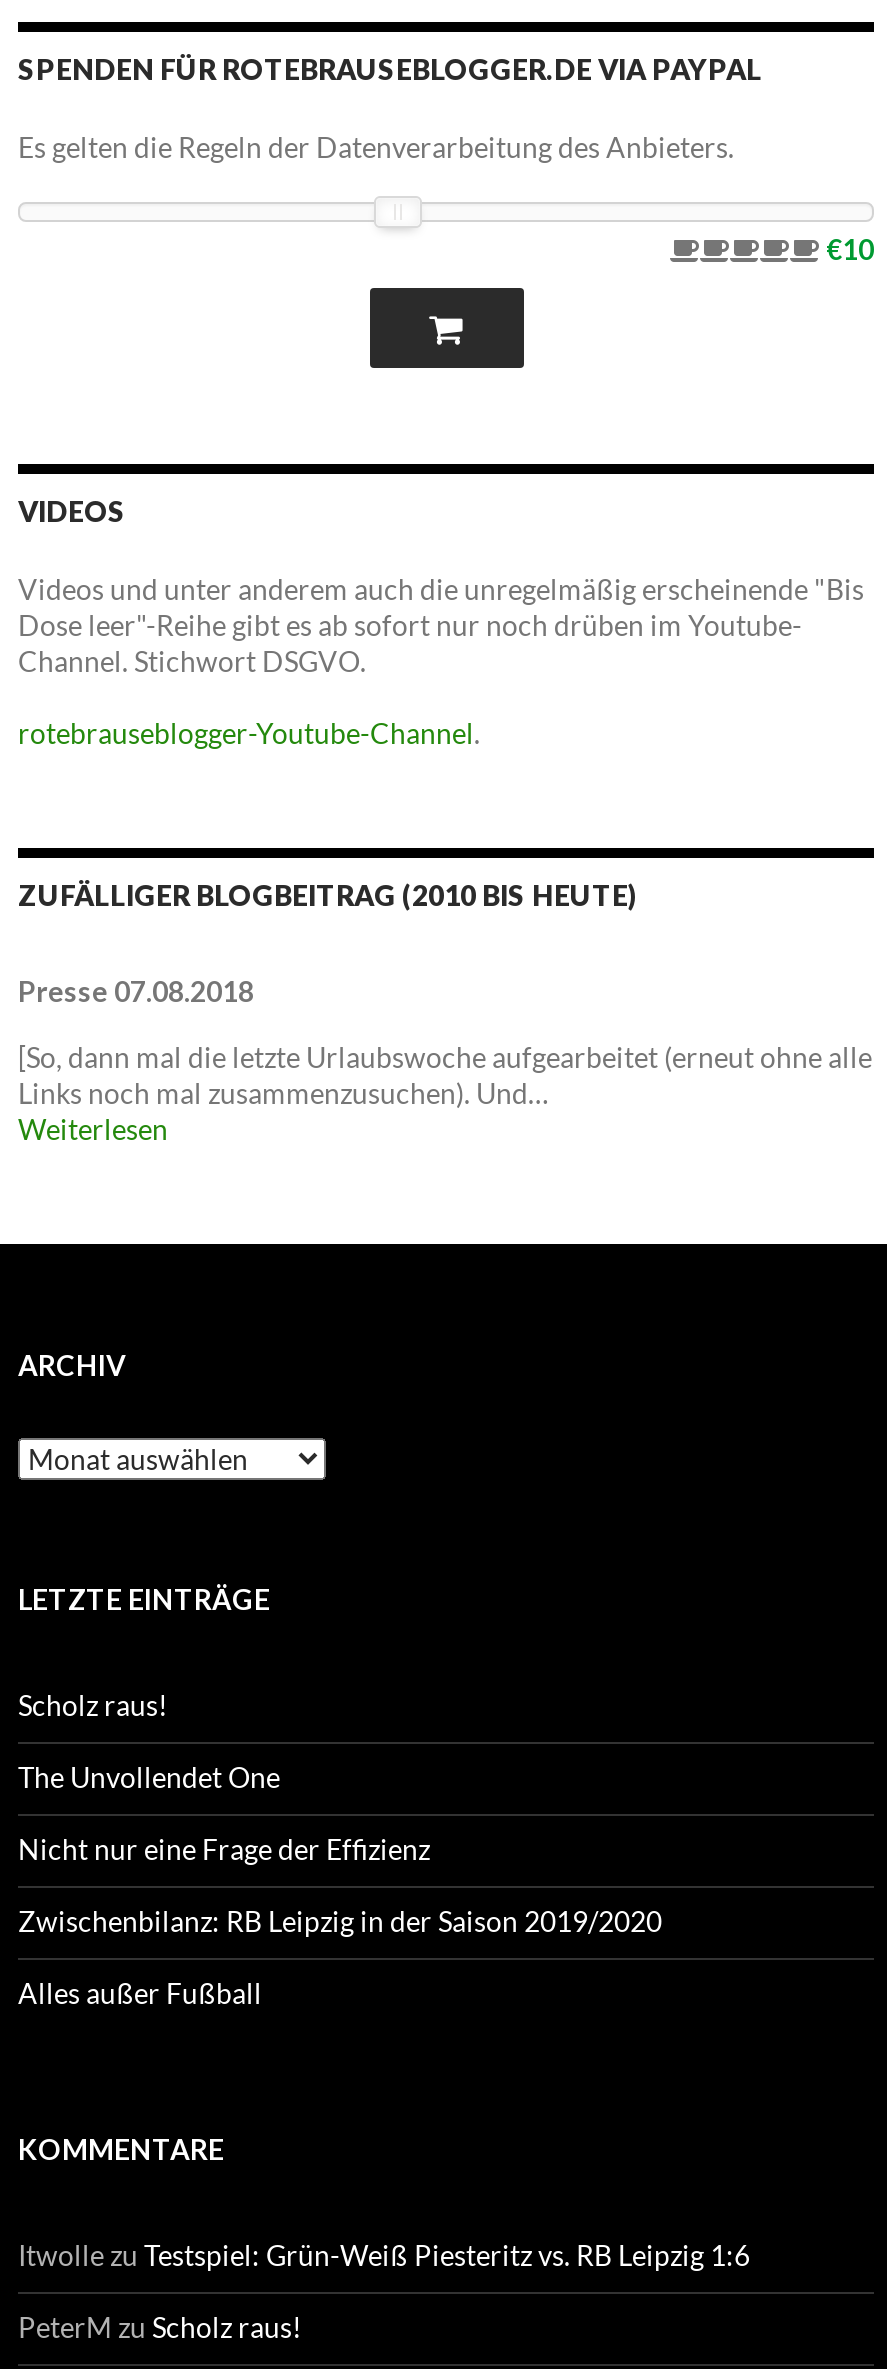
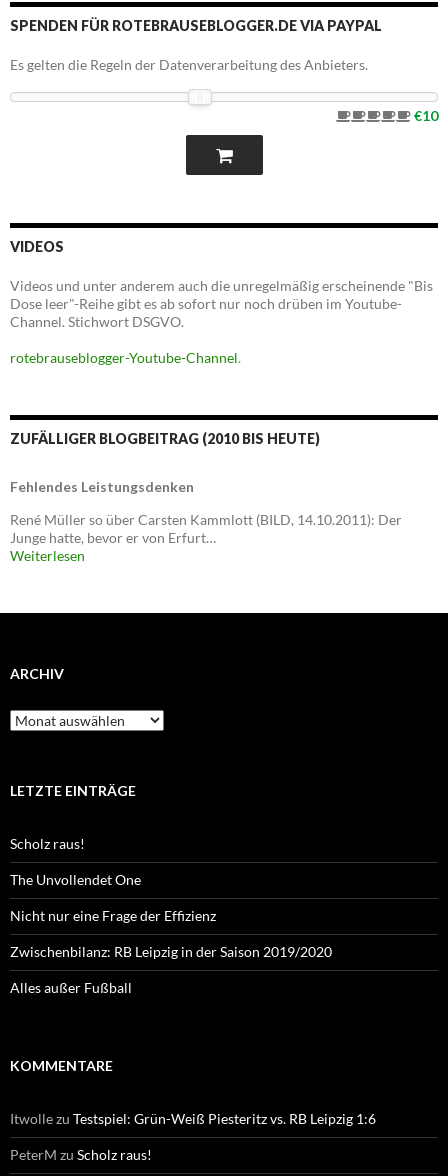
- Presse 07.08.2018
+ Fehlendes Leistungsdenken

- [So, dann mal die letzte Urlaubswoche aufgearbeitet (erneut ohne alle
- Links noch mal zusammenzusuchen). Und…
+ René Müller so über Carsten Kammlott (BILD, 14.10.2011): Der
+ Junge hatte, bevor er von Erfurt…
